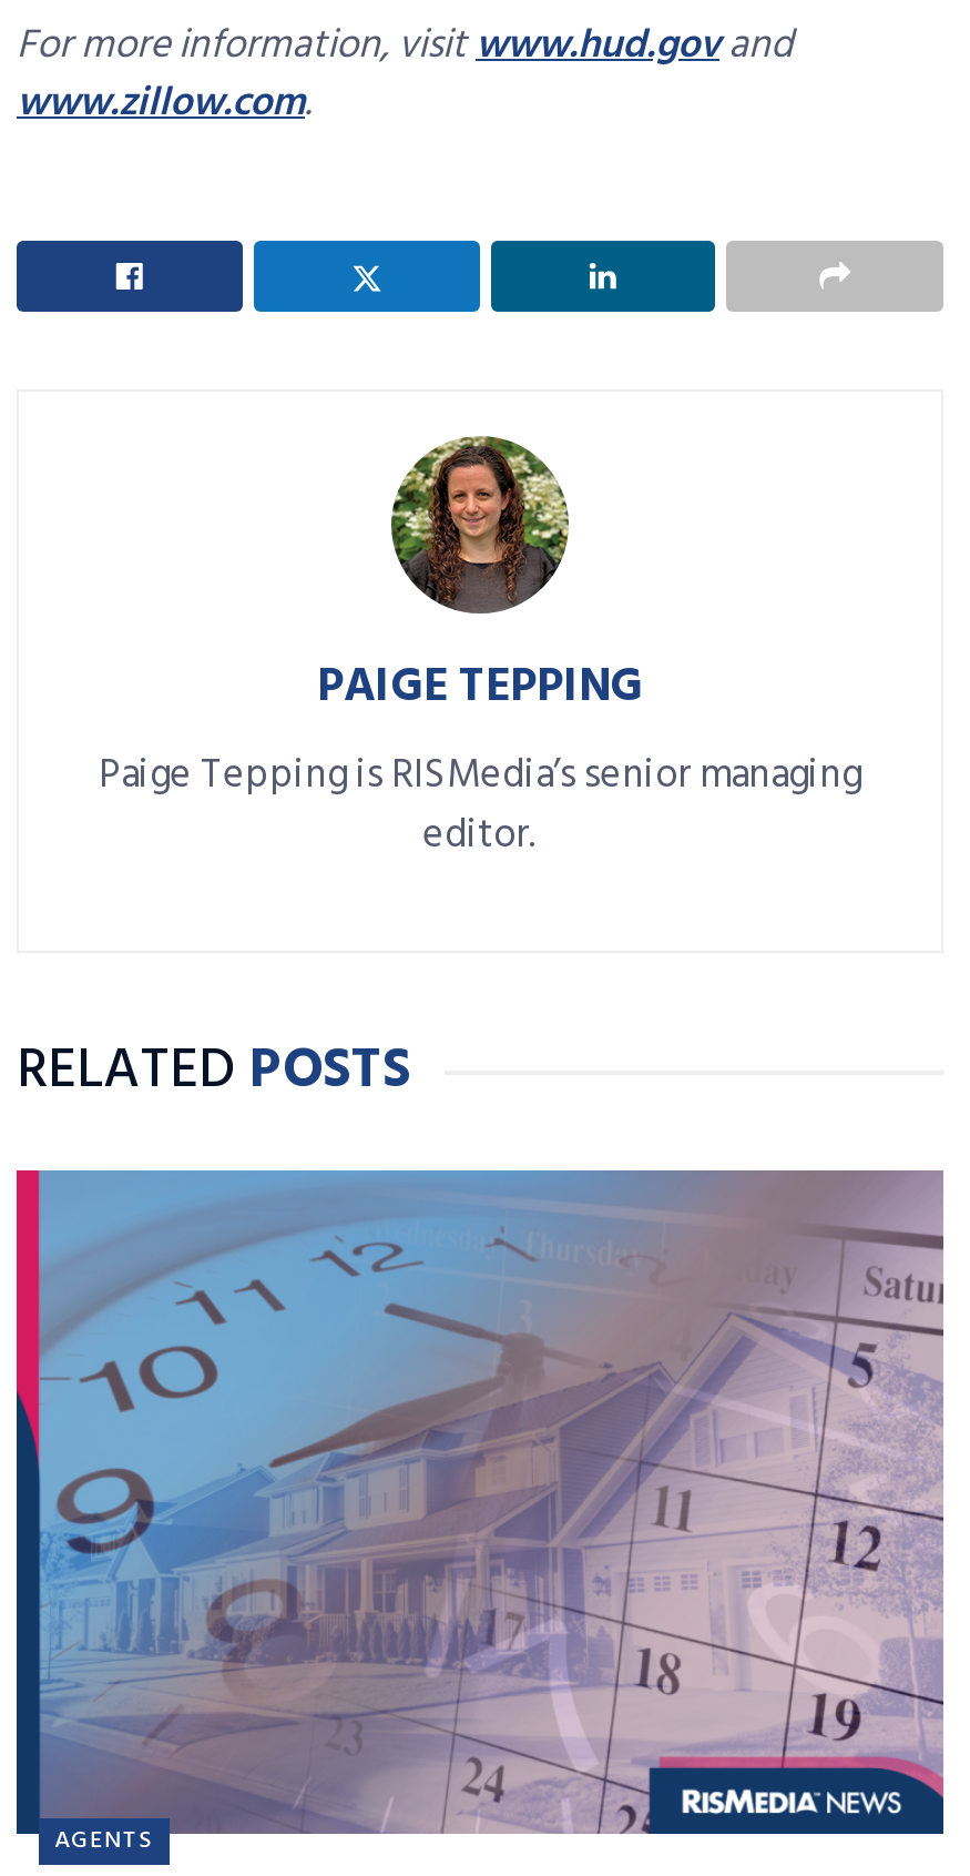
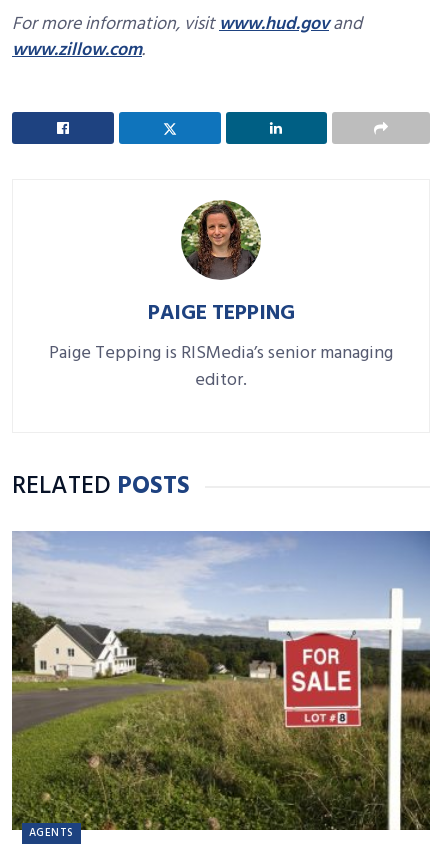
- [image]
+ [image]
